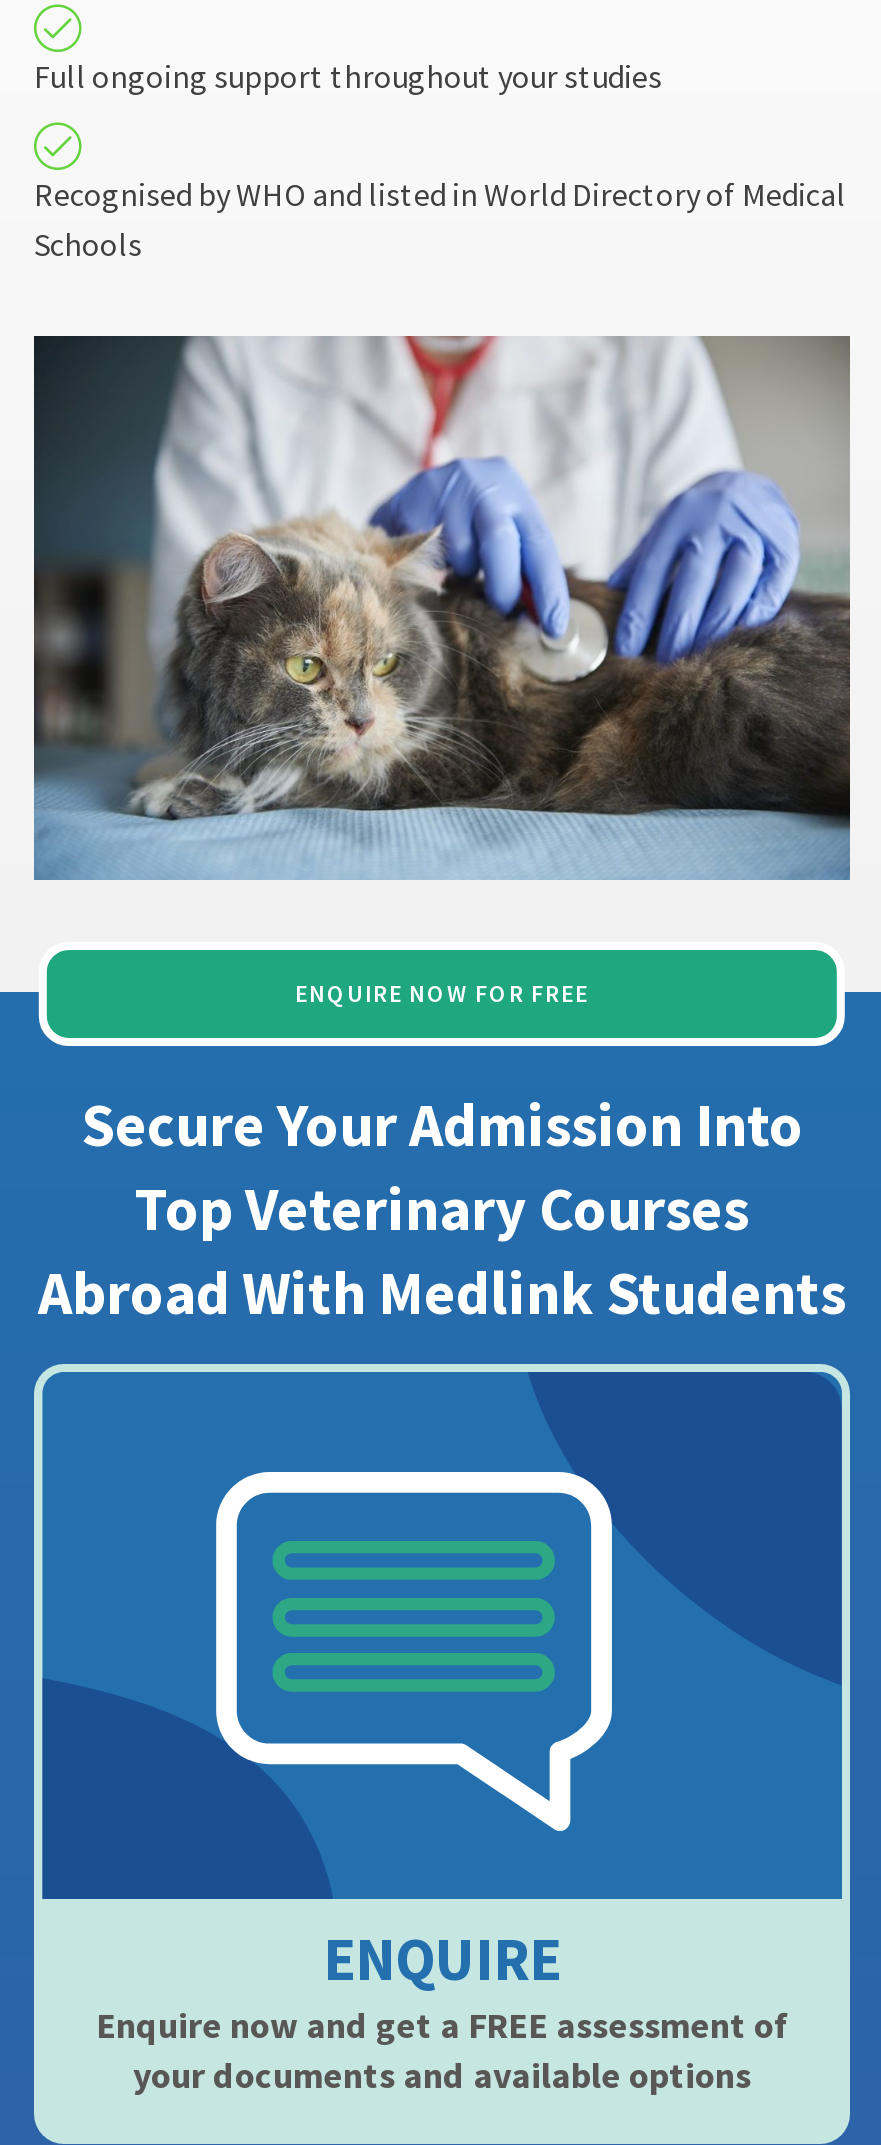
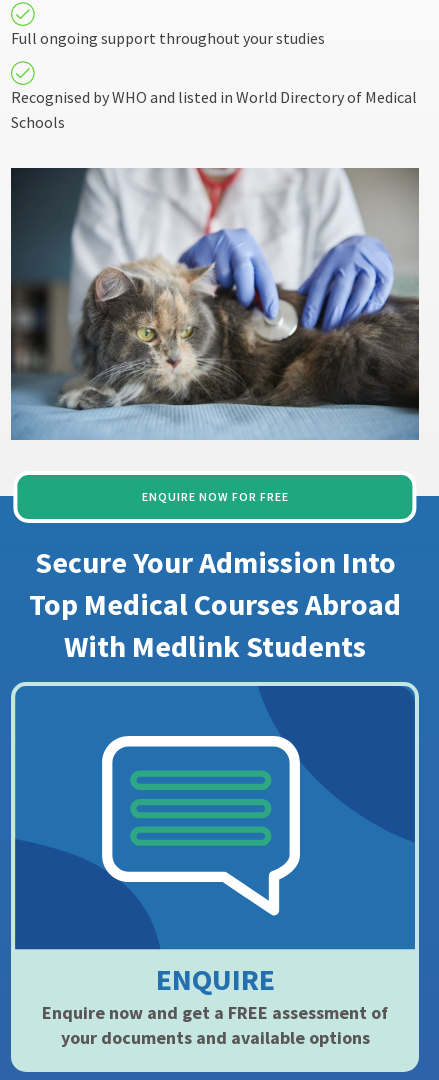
- Top Veterinary Courses
- Abroad With Medlink Students
+ Top Medical Courses Abroad
+ With Medlink Students
